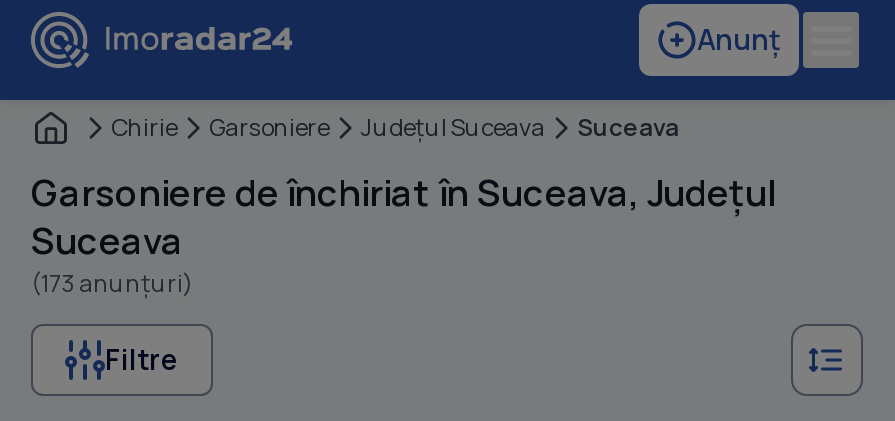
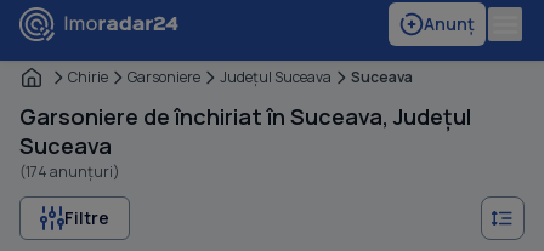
- (173 anunțuri)
+ (174 anunțuri)
